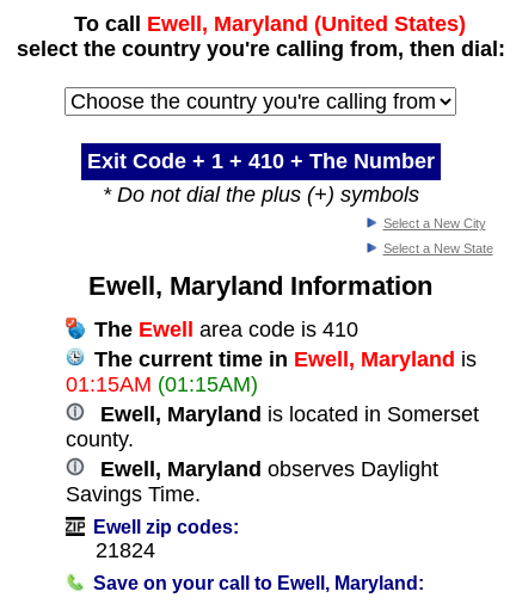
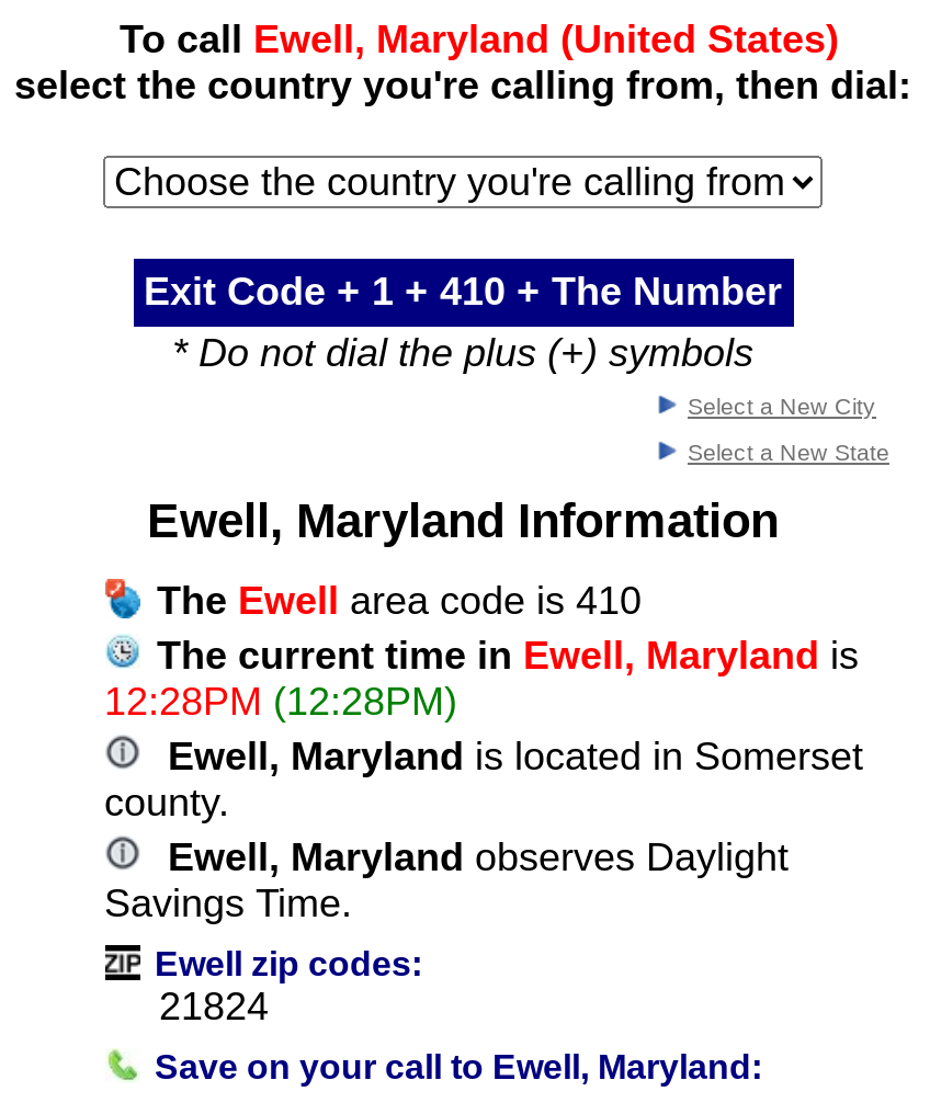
- 01:15AM (01:15AM)
+ 12:28PM (12:28PM)
